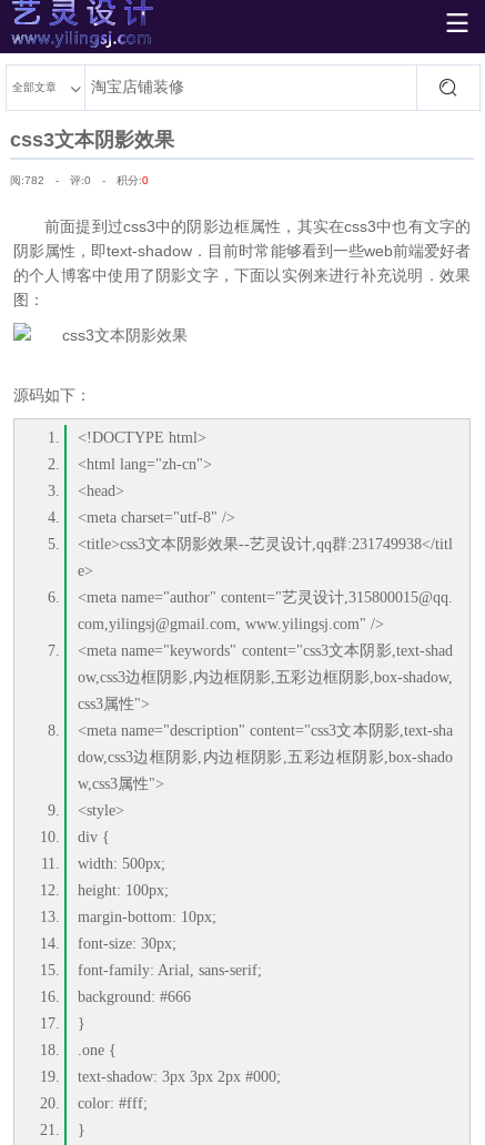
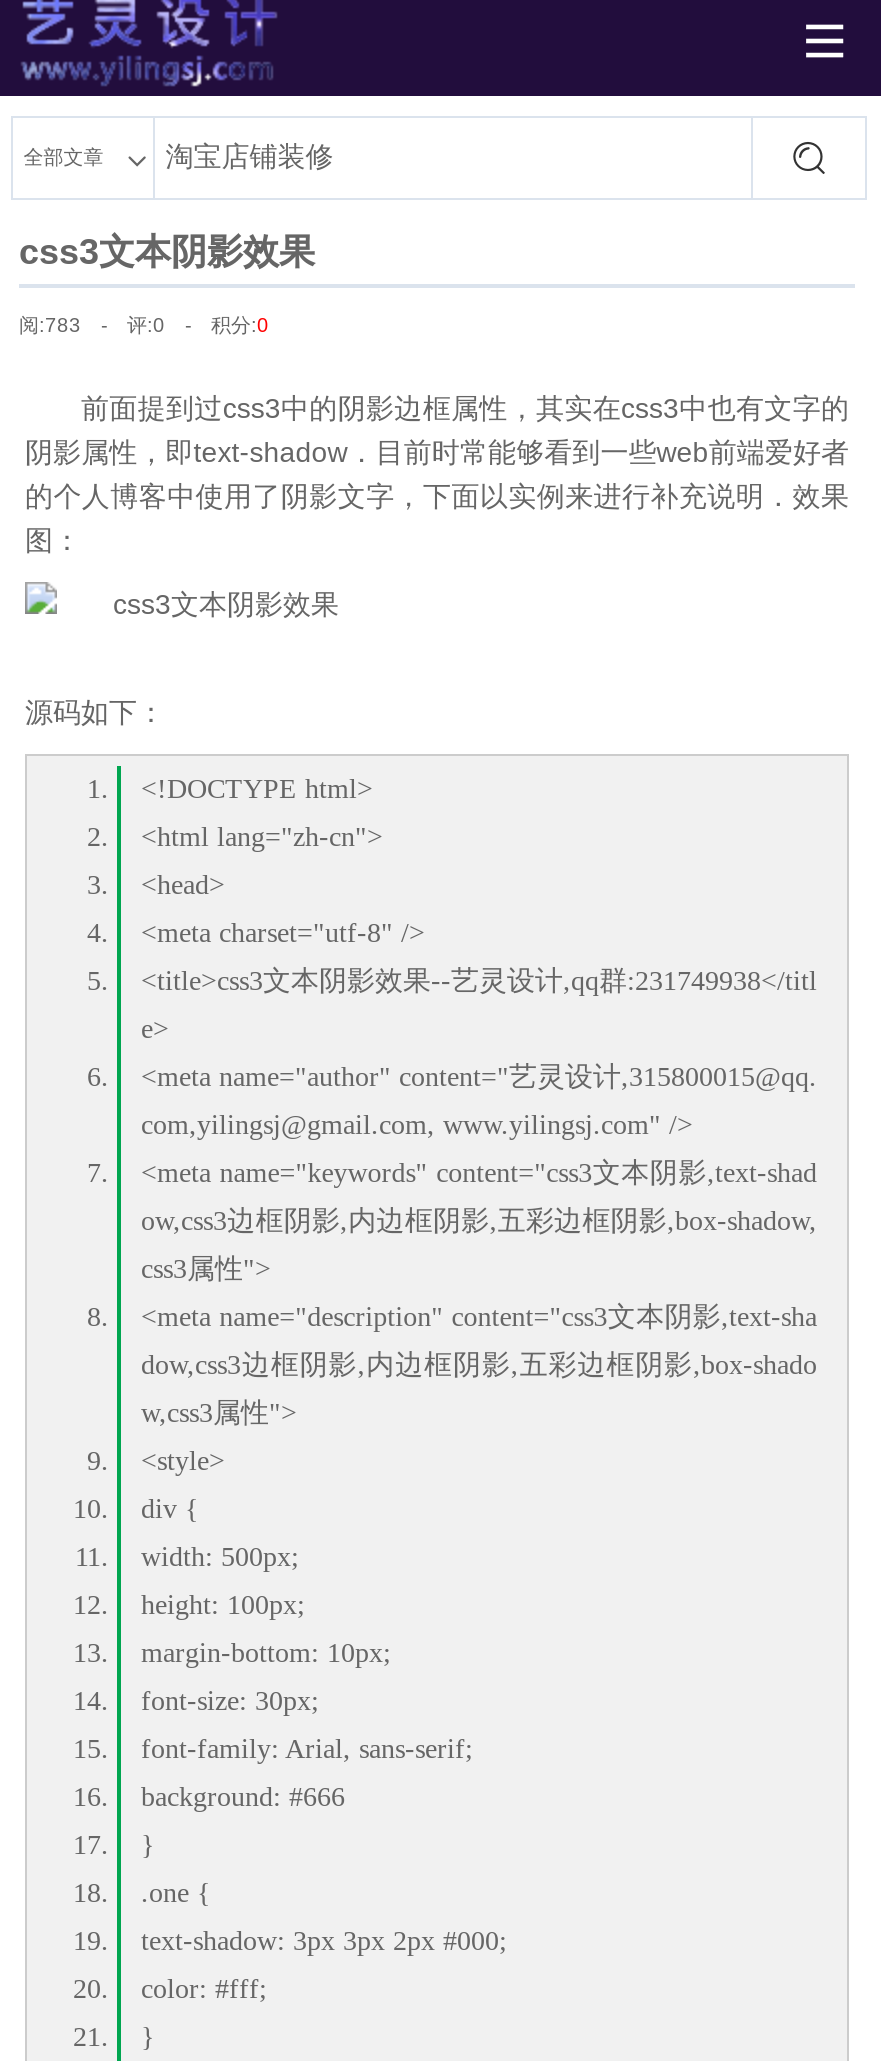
- 阅: 782 - 评:0 - 积分:0
+ 阅: 783 - 评:0 - 积分:0
